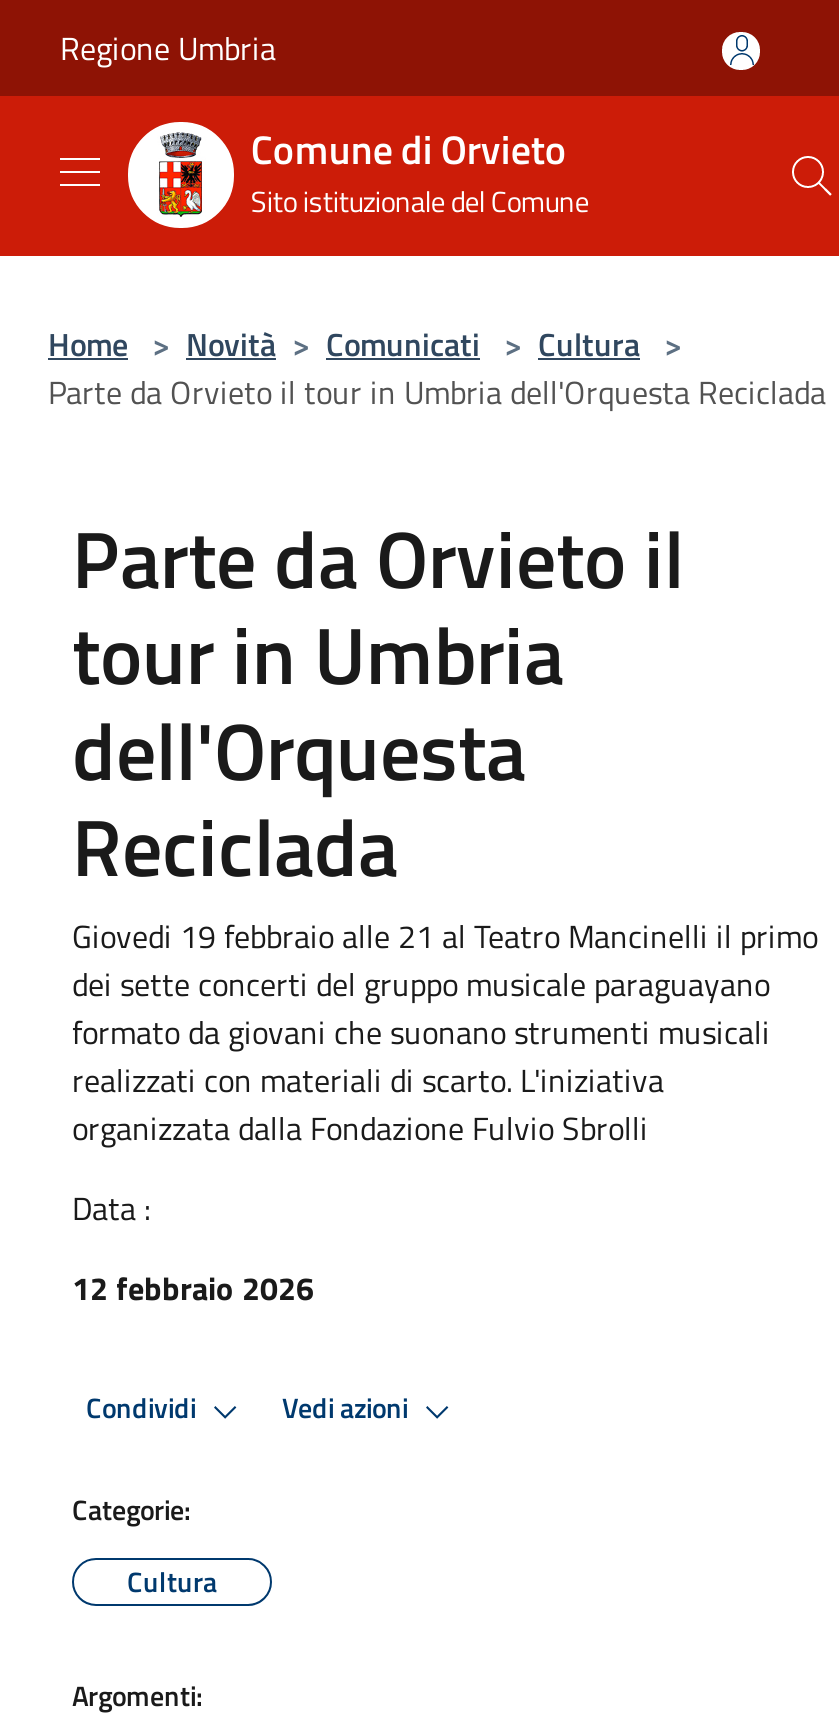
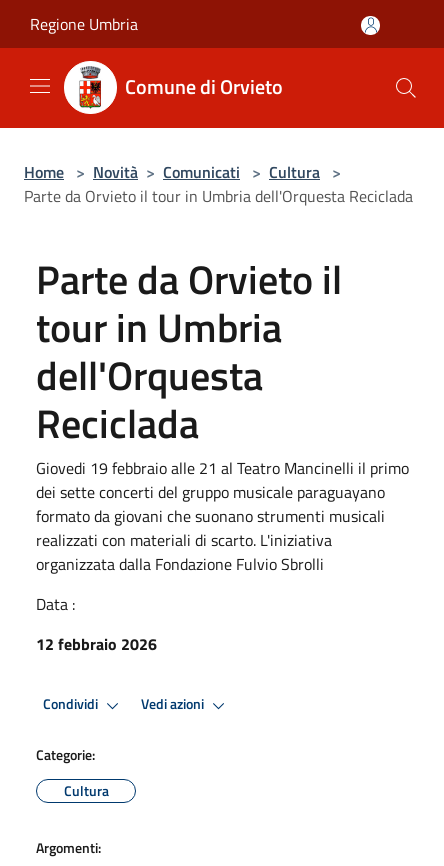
- Sito istituzionale del Comune
